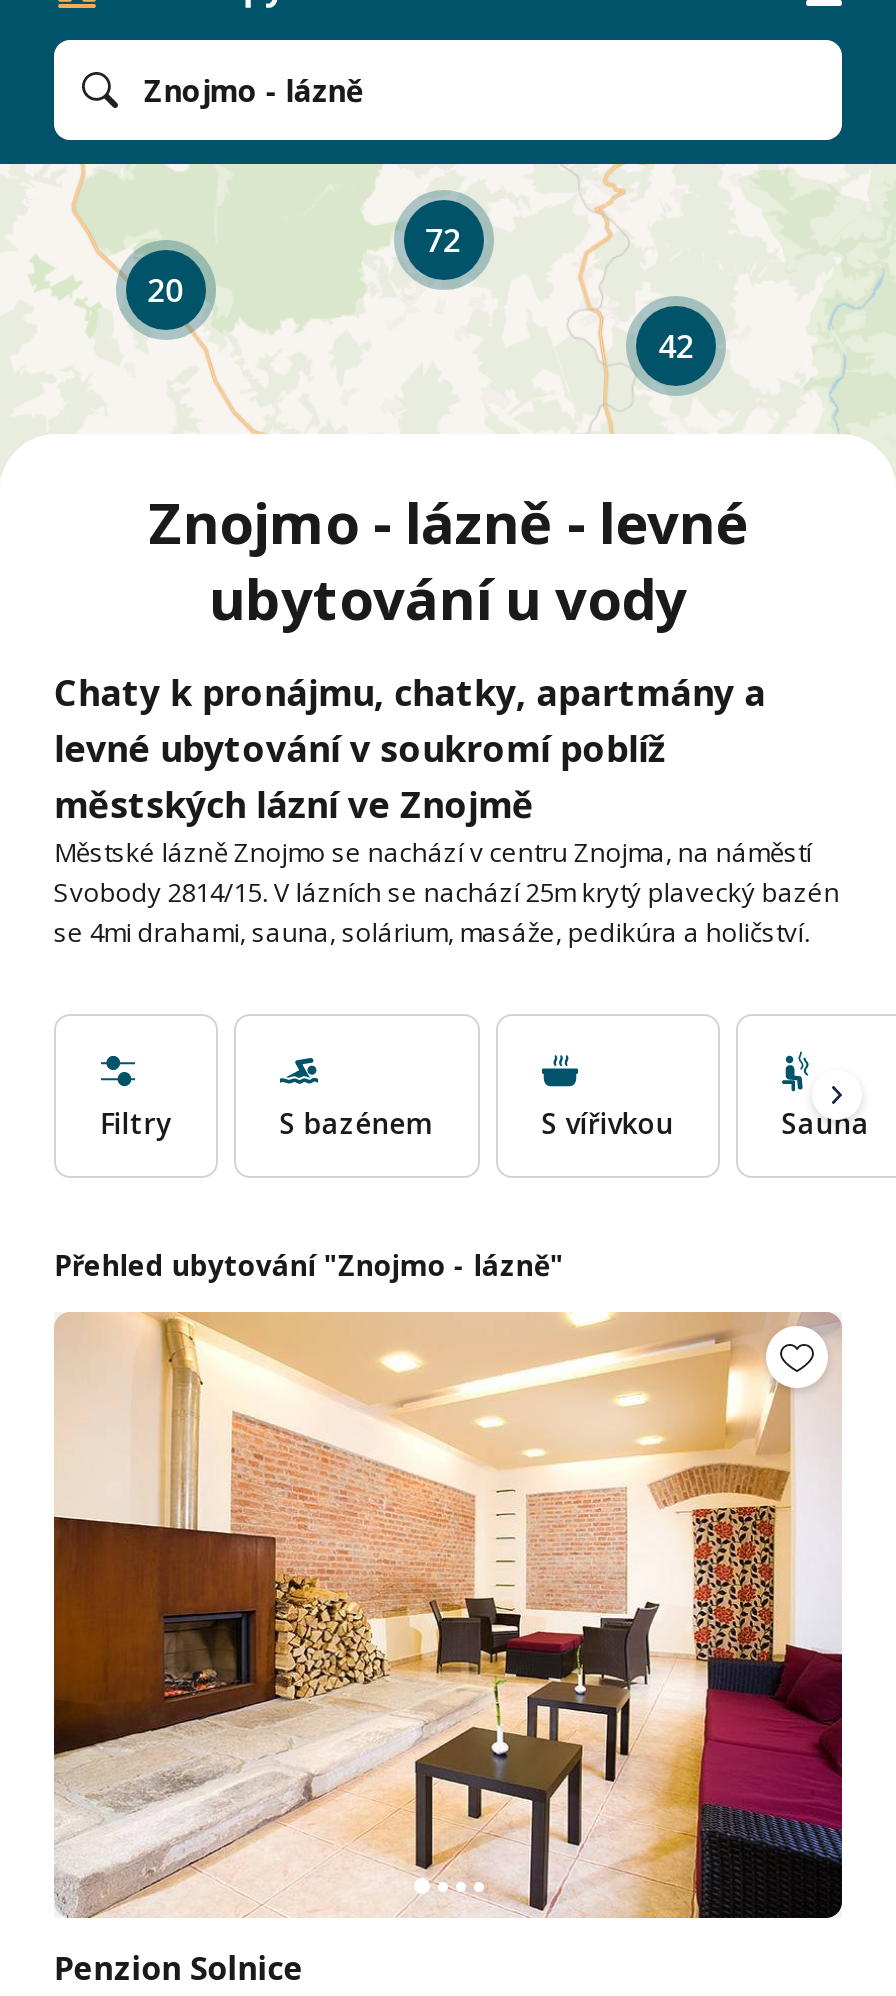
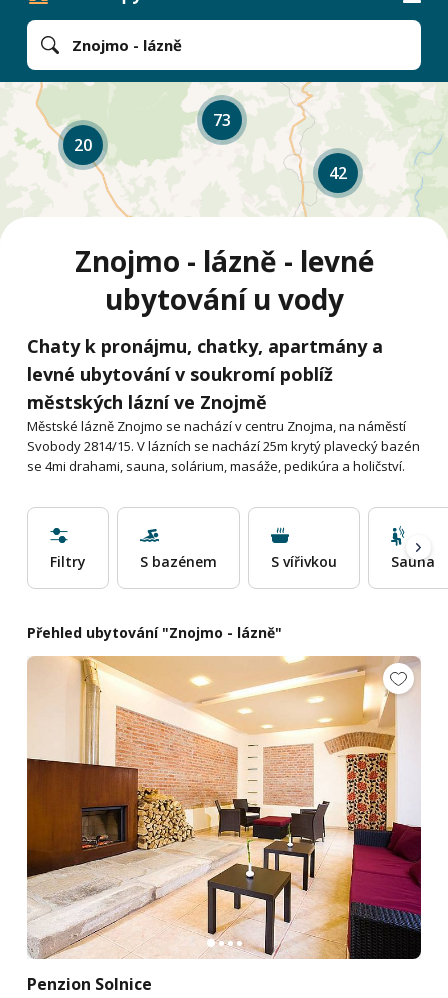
- 72
+ 73
